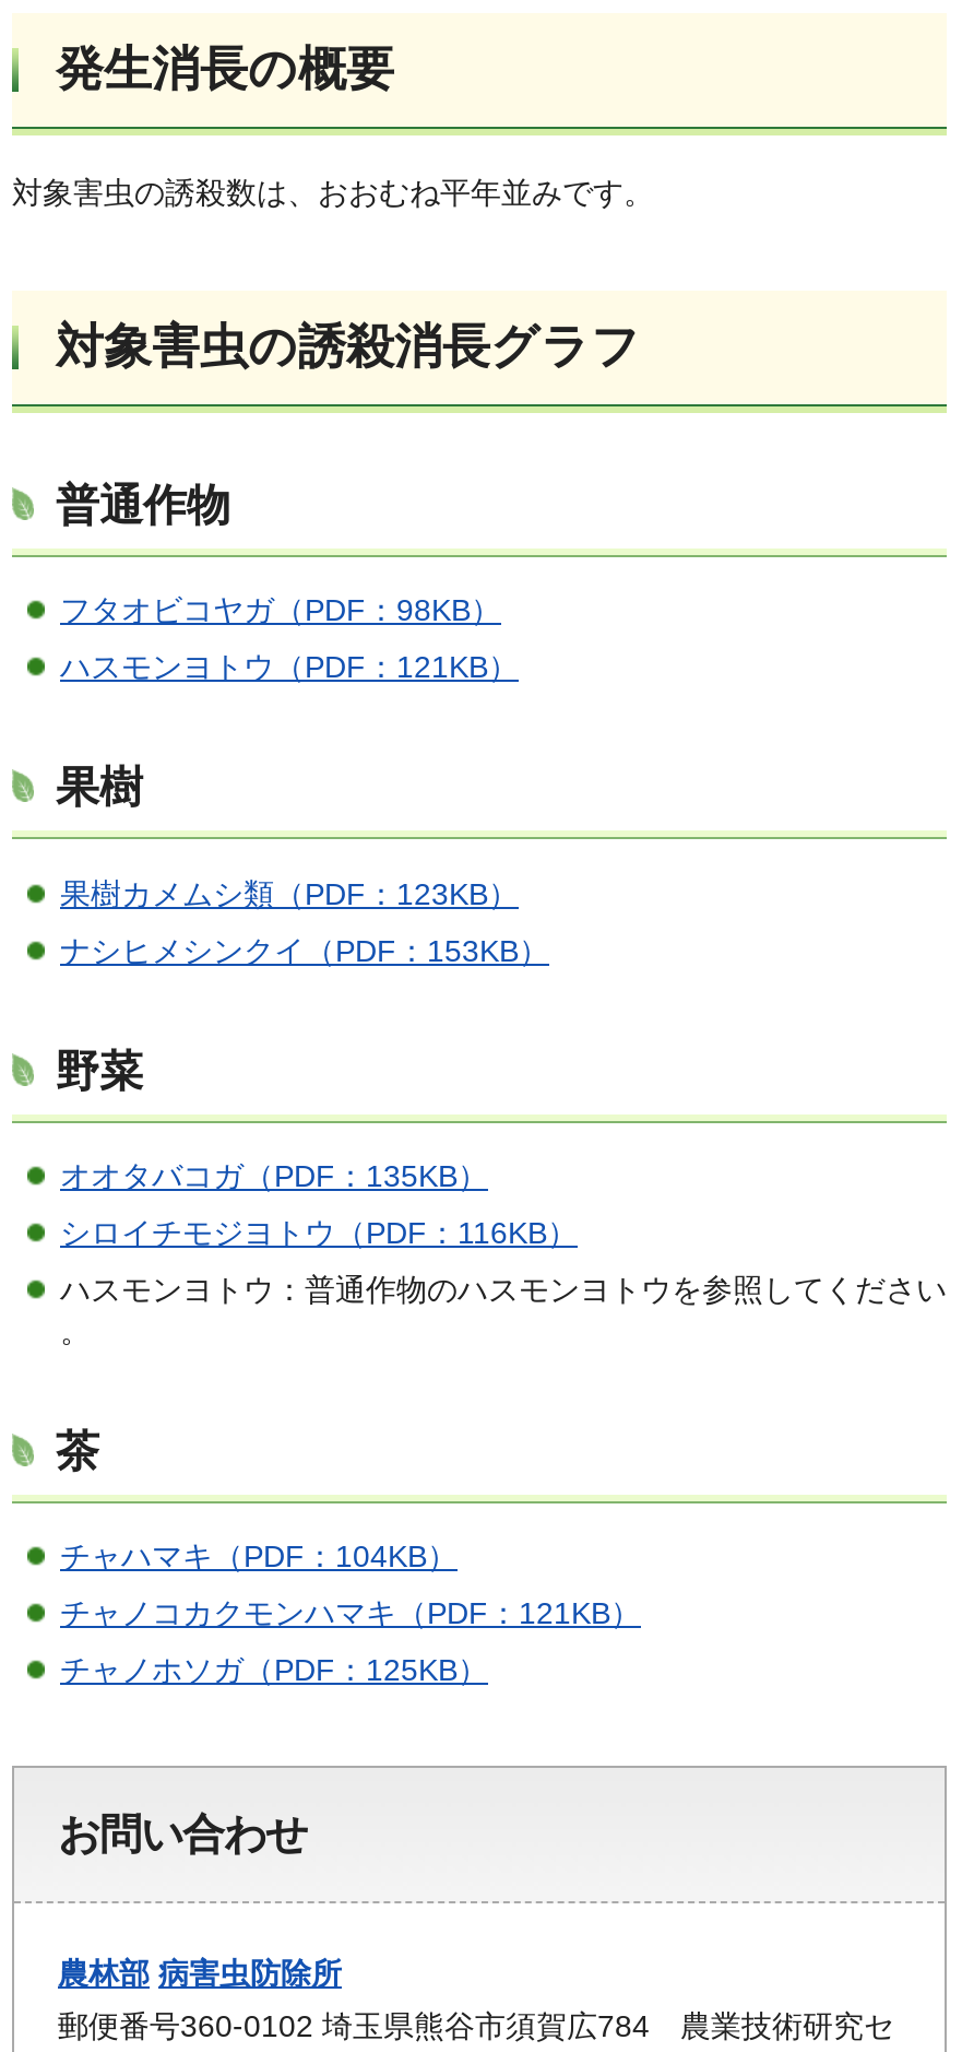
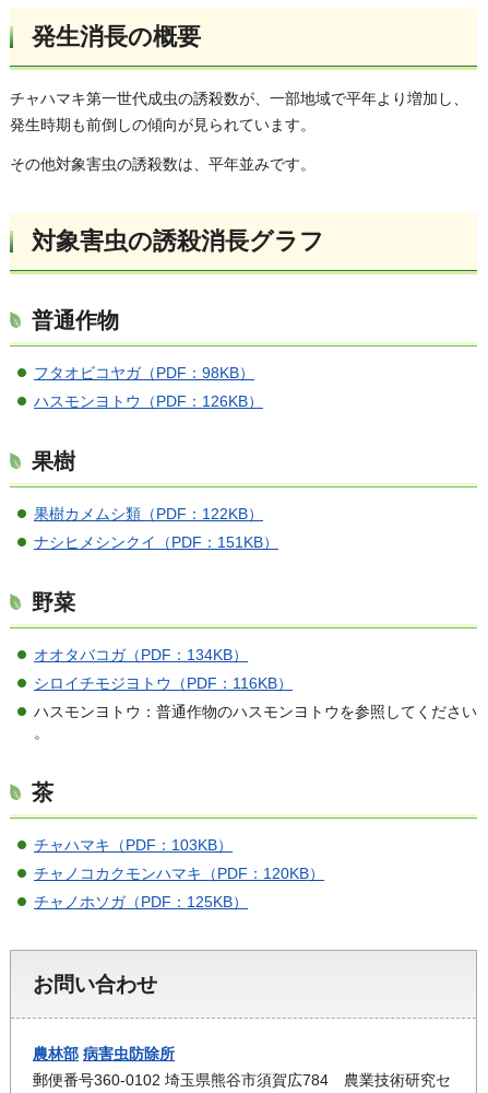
- 対象害虫の誘殺数は、おおむね平年並みです。
+ チャハマキ第一世代成虫の誘殺数が、一部地域で平年より増加し、
+ 発生時期も前倒しの傾向が見られています。
+ その他対象害虫の誘殺数は、平年並みです。

- ハスモンヨトウ（PDF：121KB）
+ ハスモンヨトウ（PDF：126KB）

- 果樹カメムシ類（PDF：123KB）
+ 果樹カメムシ類（PDF：122KB）

- ナシヒメシンクイ（PDF：153KB）
+ ナシヒメシンクイ（PDF：151KB）

- オオタバコガ（PDF：135KB）
+ オオタバコガ（PDF：134KB）

- チャハマキ（PDF：104KB）
+ チャハマキ（PDF：103KB）

- チャノコカクモンハマキ（PDF：121KB）
+ チャノコカクモンハマキ（PDF：120KB）
